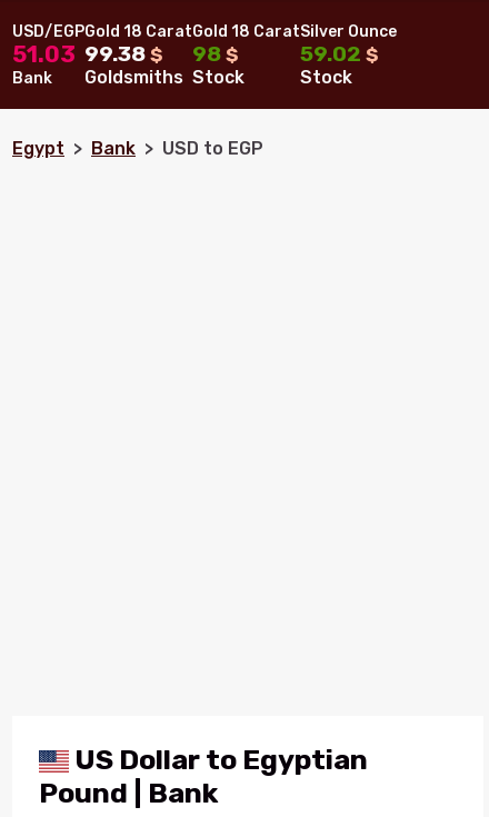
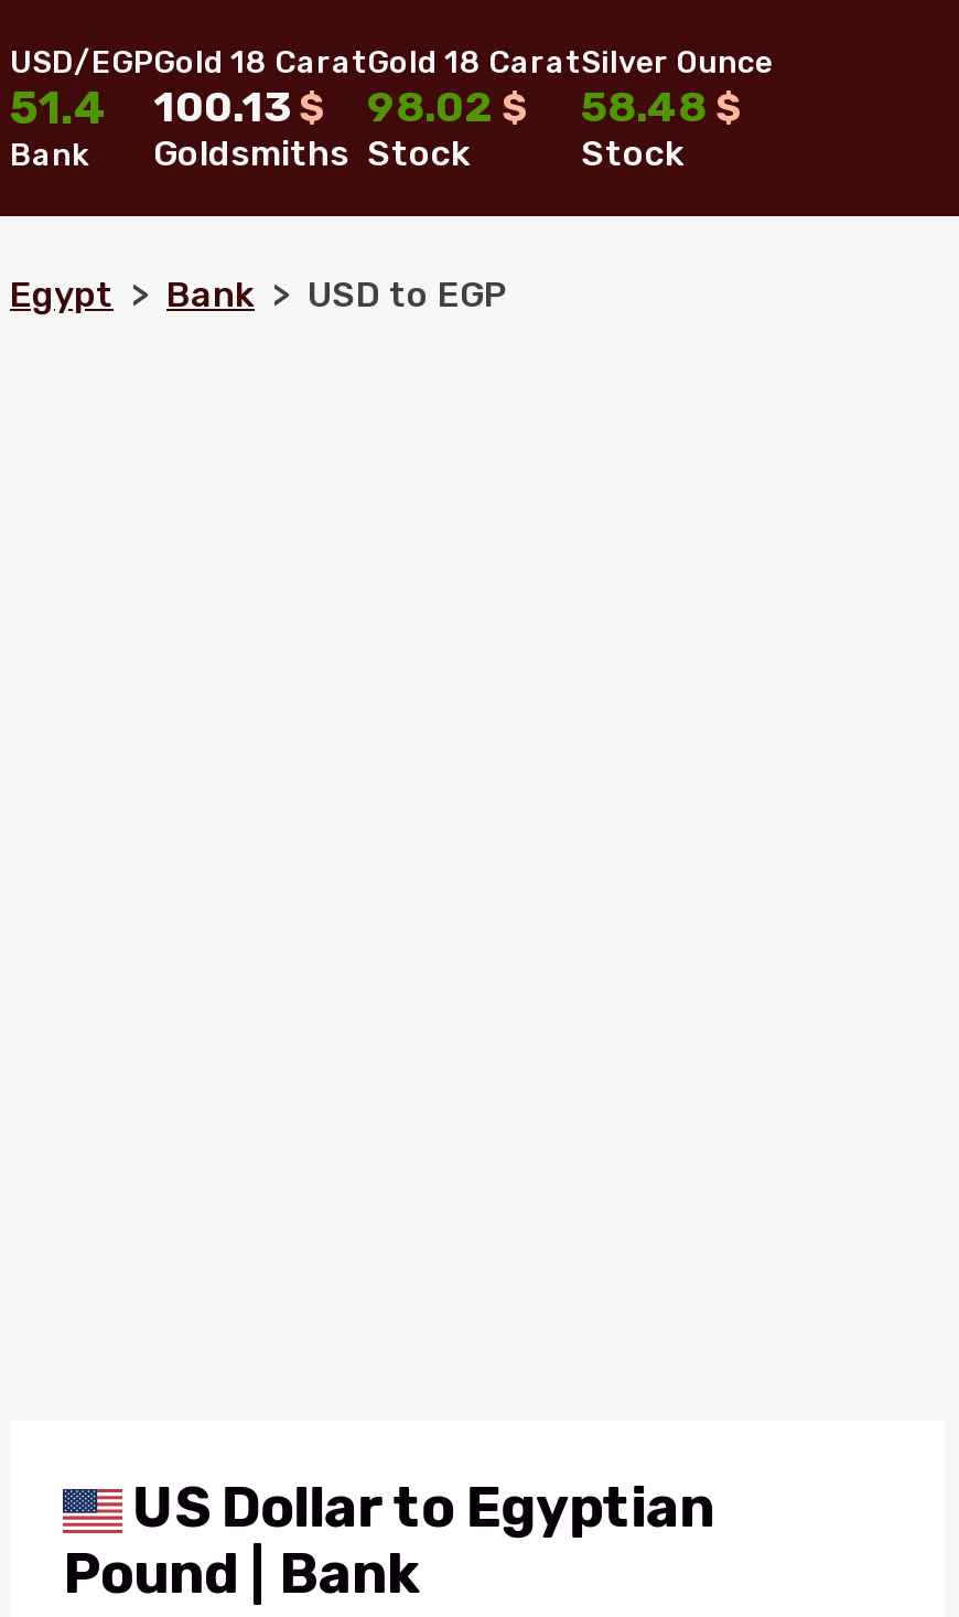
- 51.03
+ 51.4

- 99.38 $
+ 100.13 $

- 98 $
+ 98.02 $

- 59.02 $
+ 58.48 $
